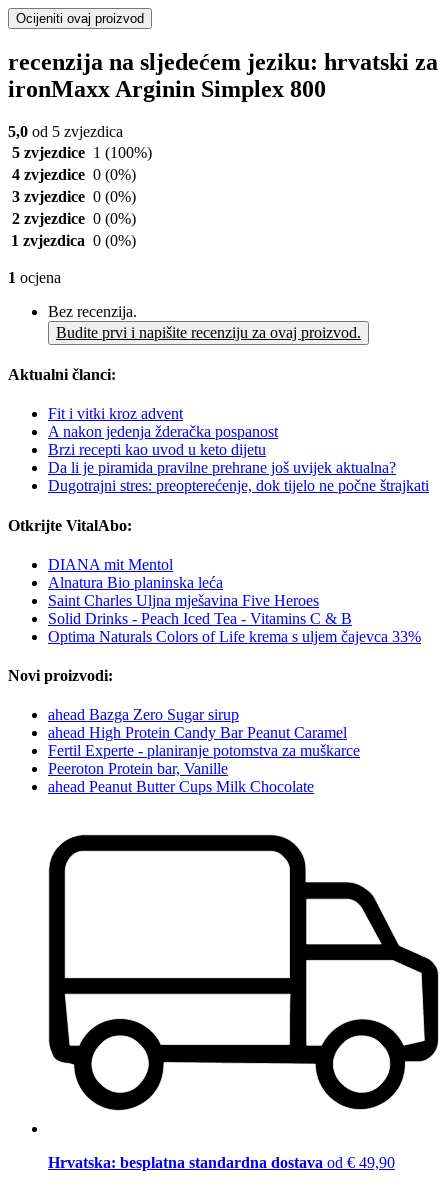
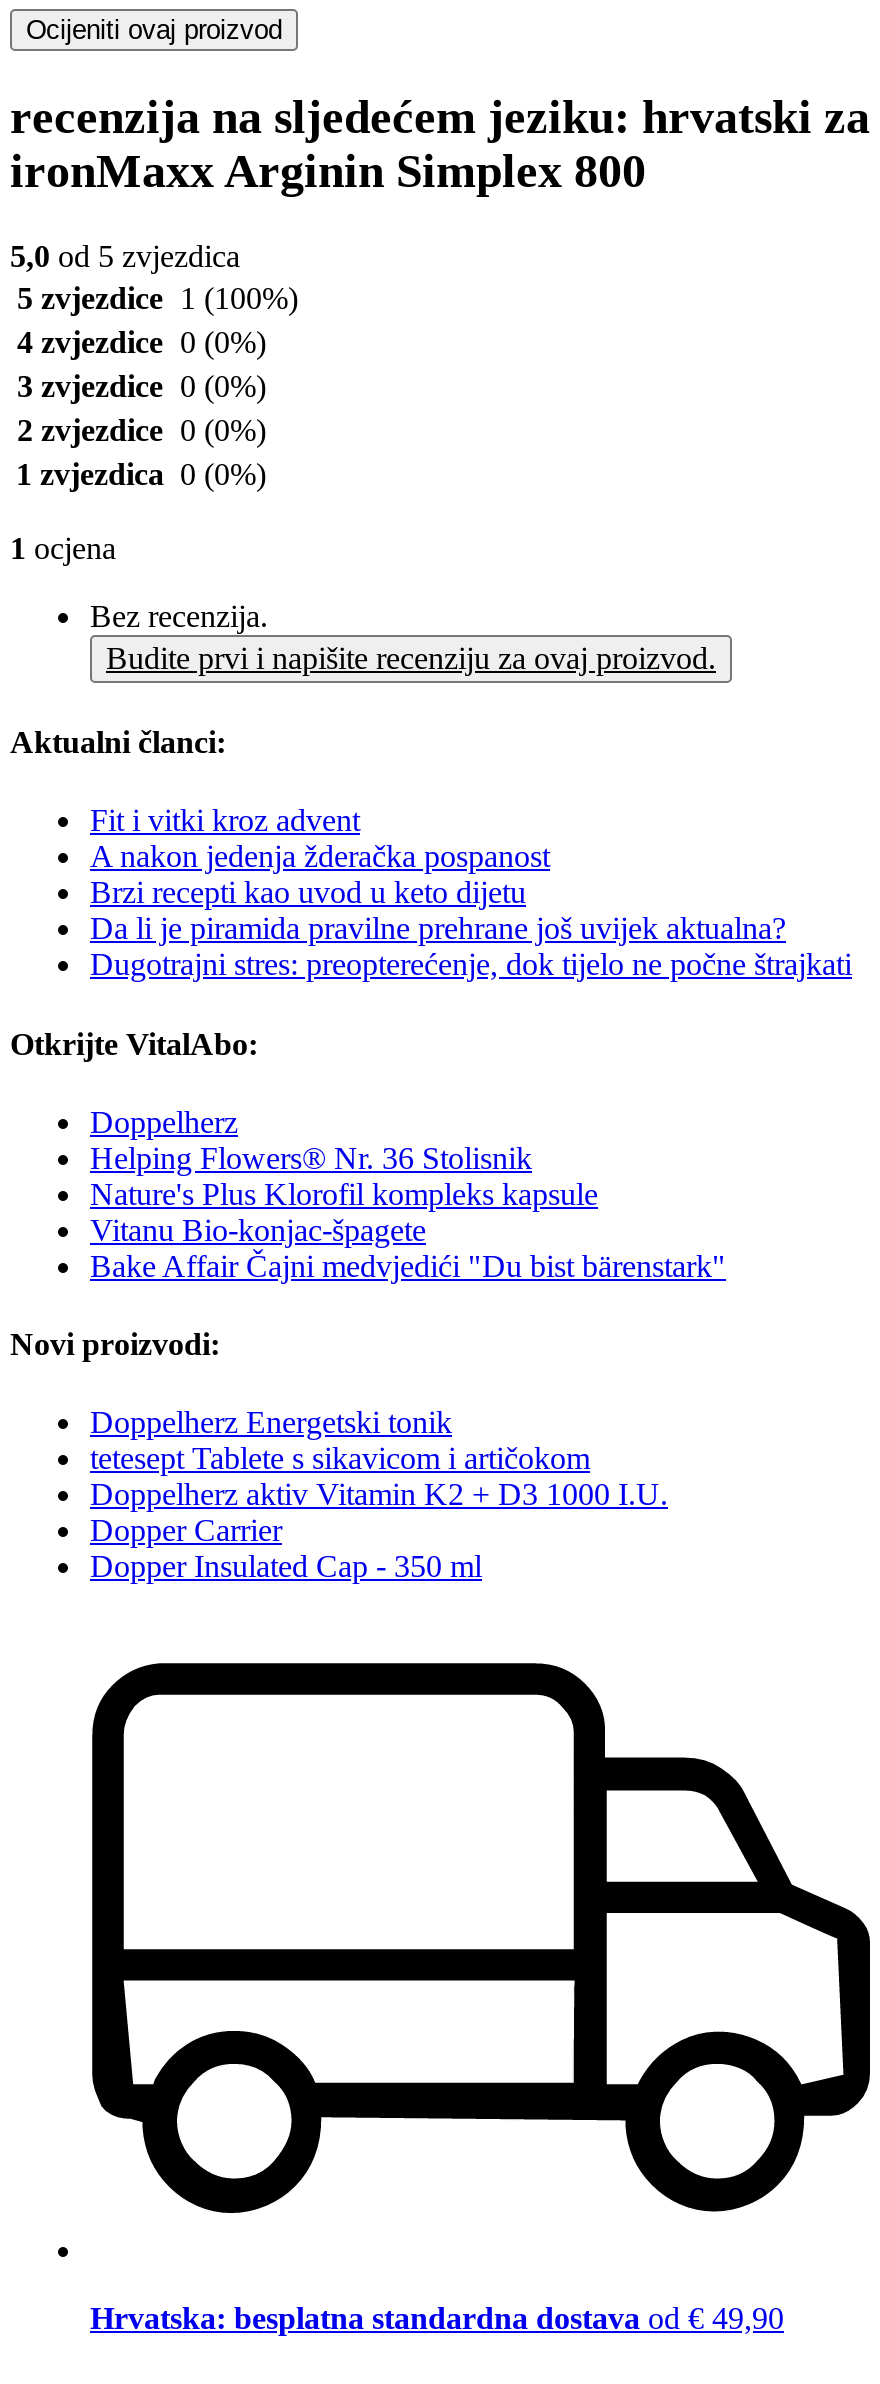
- DIANA mit Mentol
- Alnatura Bio planinska leća
- Saint Charles Uljna mješavina Five Heroes
- Solid Drinks - Peach Iced Tea - Vitamins C & B
- Optima Naturals Colors of Life krema s uljem čajevca 33%
+ Doppelherz
+ Helping Flowers® Nr. 36 Stolisnik
+ Nature's Plus Klorofil kompleks kapsule
+ Vitanu Bio-konjac-špagete
+ Bake Affair Čajni medvjedići "Du bist bärenstark"

- ahead Bazga Zero Sugar sirup
- ahead High Protein Candy Bar Peanut Caramel
- Fertil Experte - planiranje potomstva za muškarce
- Peeroton Protein bar, Vanille
- ahead Peanut Butter Cups Milk Chocolate
+ Doppelherz Energetski tonik
+ tetesept Tablete s sikavicom i artičokom
+ Doppelherz aktiv Vitamin K2 + D3 1000 I.U.
+ Dopper Carrier
+ Dopper Insulated Cap - 350 ml
